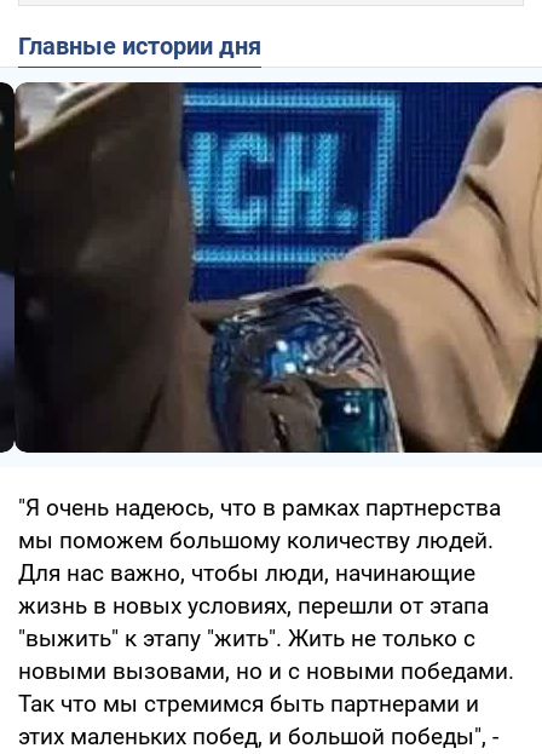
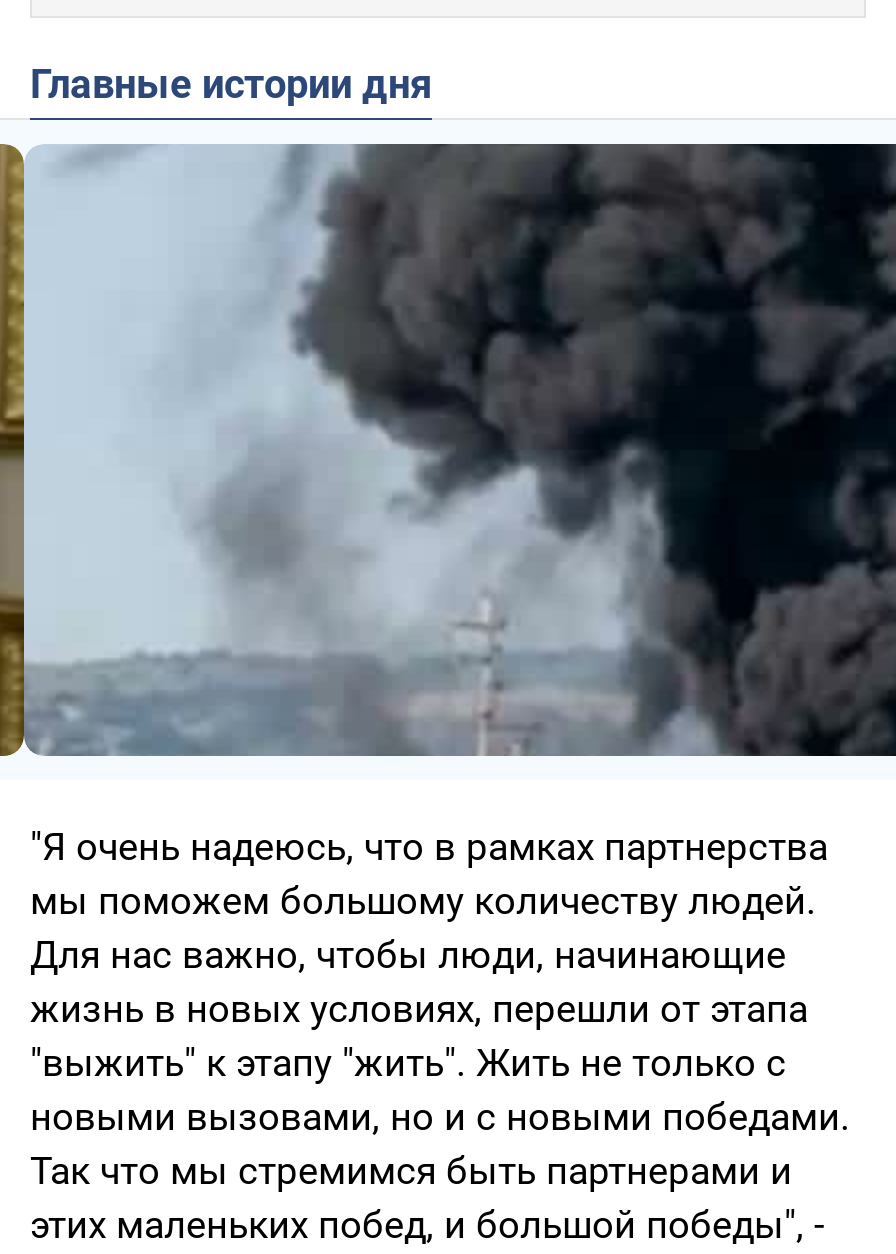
- [image]
+ [image]
